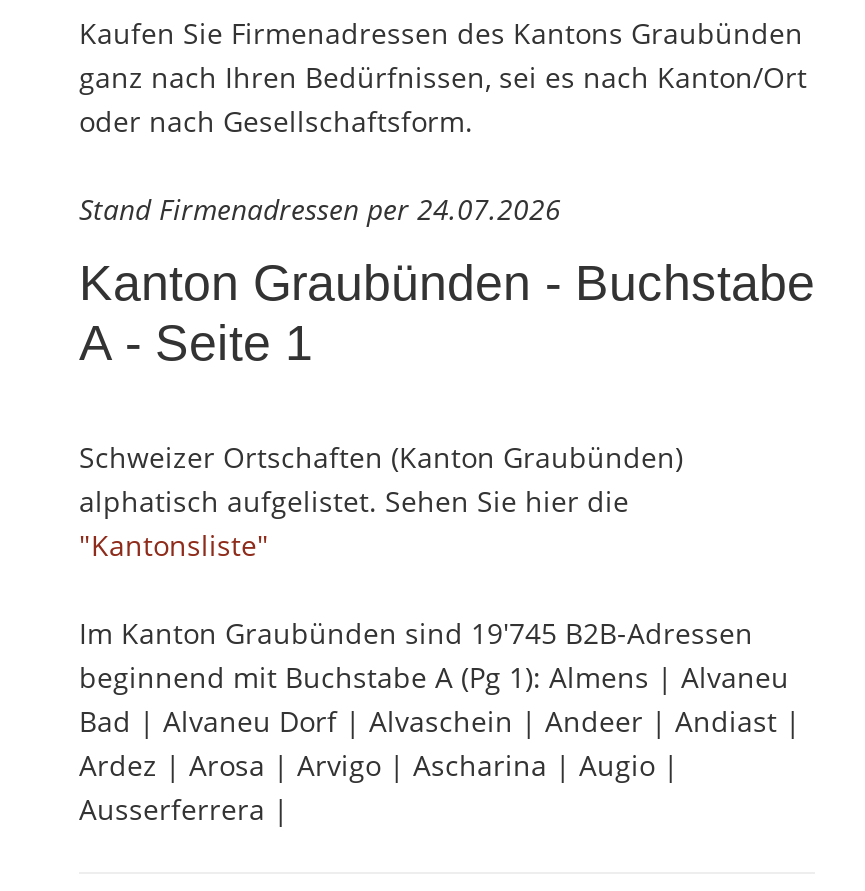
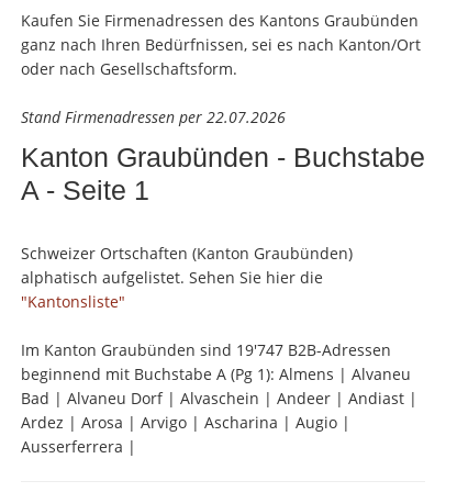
- Stand Firmenadressen per 24.07.2026
+ Stand Firmenadressen per 22.07.2026

- Im Kanton Graubünden sind 19'745 B2B-Adressen
+ Im Kanton Graubünden sind 19'747 B2B-Adressen
